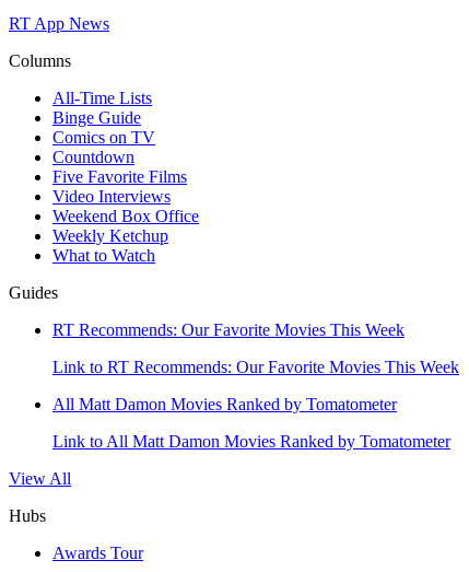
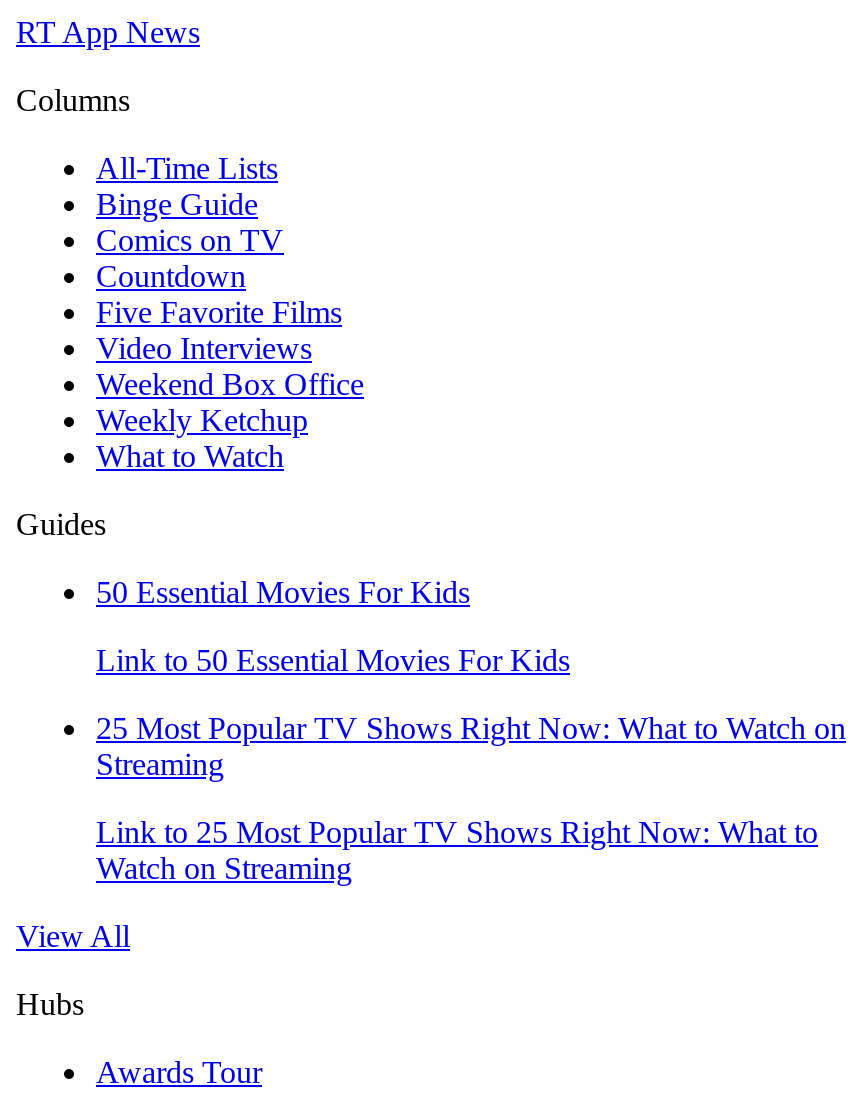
- RT Recommends: Our Favorite Movies This Week
+ 50 Essential Movies For Kids

- Link to RT Recommends: Our Favorite Movies This Week
+ Link to 50 Essential Movies For Kids

- All Matt Damon Movies Ranked by Tomatometer
+ 25 Most Popular TV Shows Right Now: What to Watch on
+ Streaming

- Link to All Matt Damon Movies Ranked by Tomatometer
+ Link to 25 Most Popular TV Shows Right Now: What to
+ Watch on Streaming
